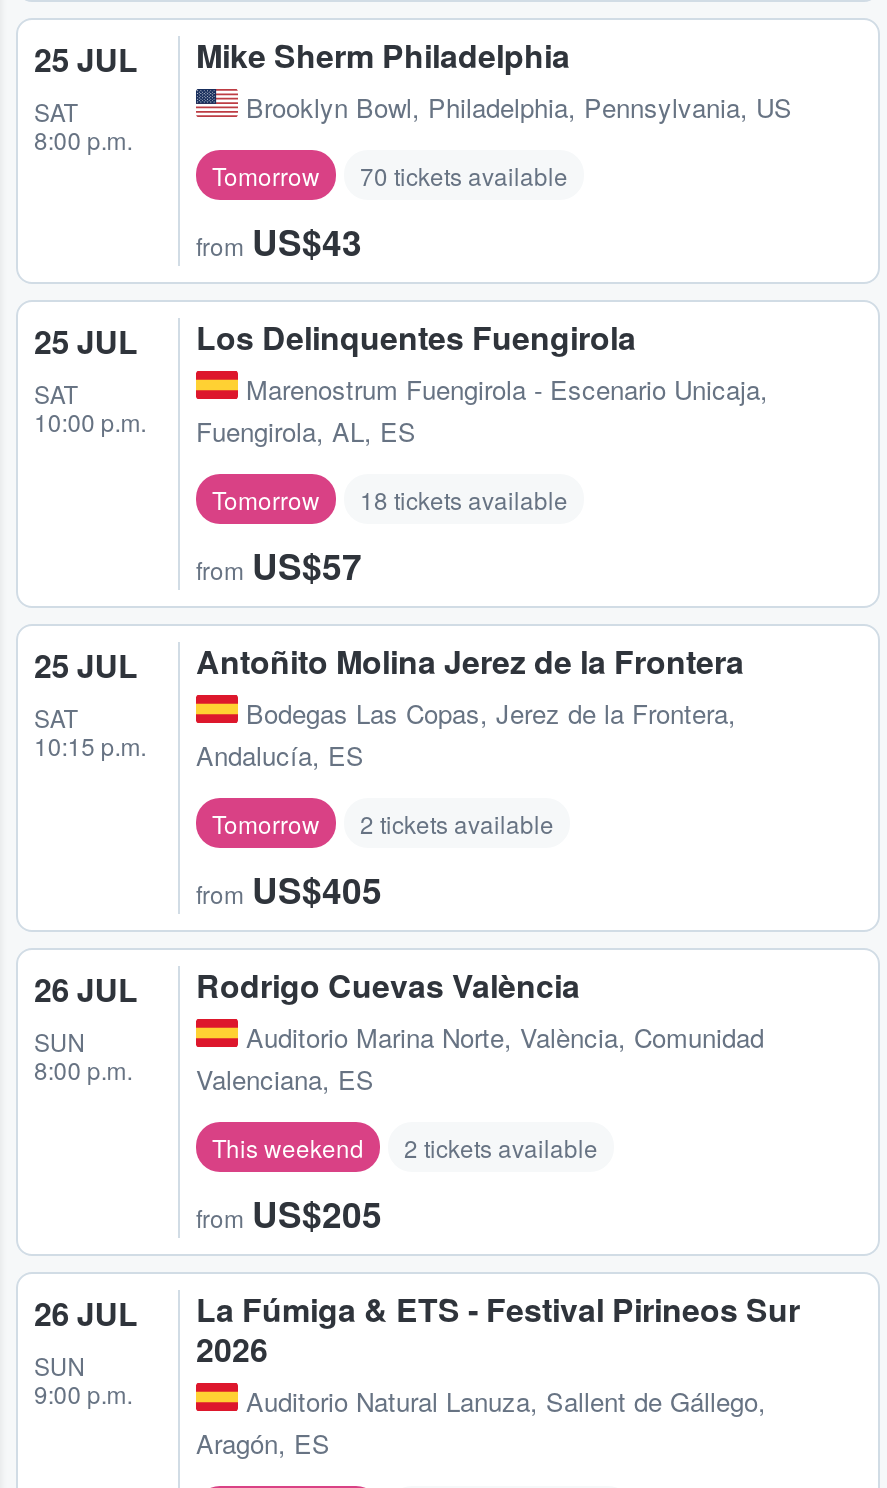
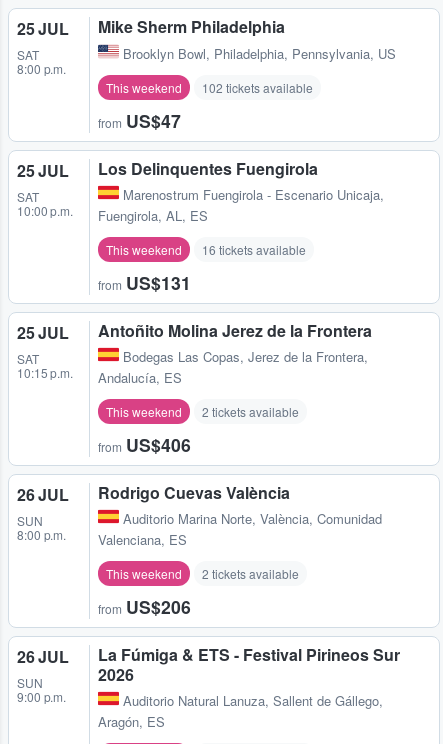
- Tomorrow
- 70 tickets available
+ This weekend
+ 102 tickets available

- from US$43
+ from US$47

- Tomorrow
- 18 tickets available
+ This weekend
+ 16 tickets available

- from US$57
+ from US$131

- Tomorrow
+ This weekend

- from US$405
+ from US$406

- from US$205
+ from US$206
